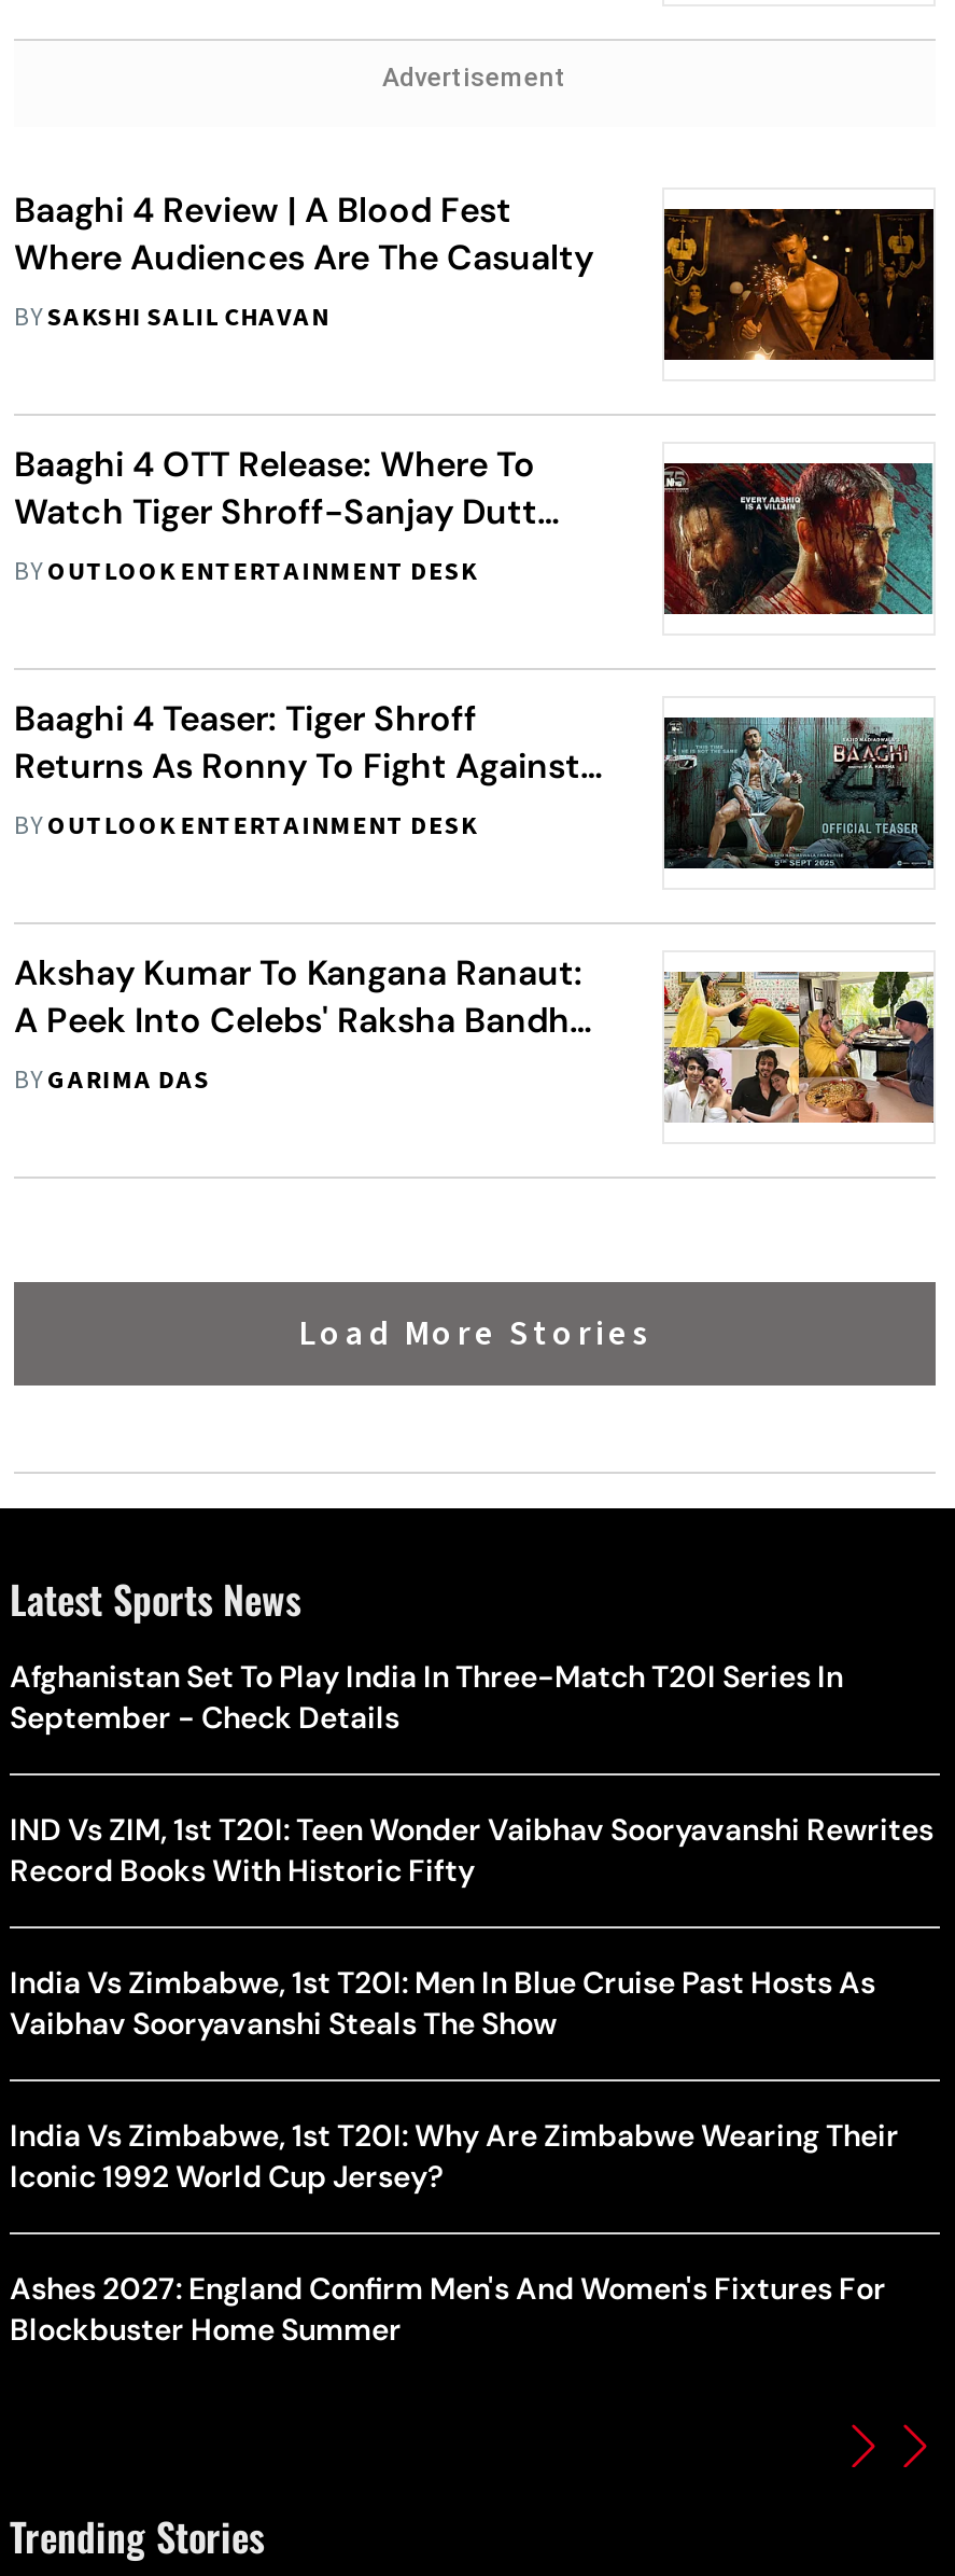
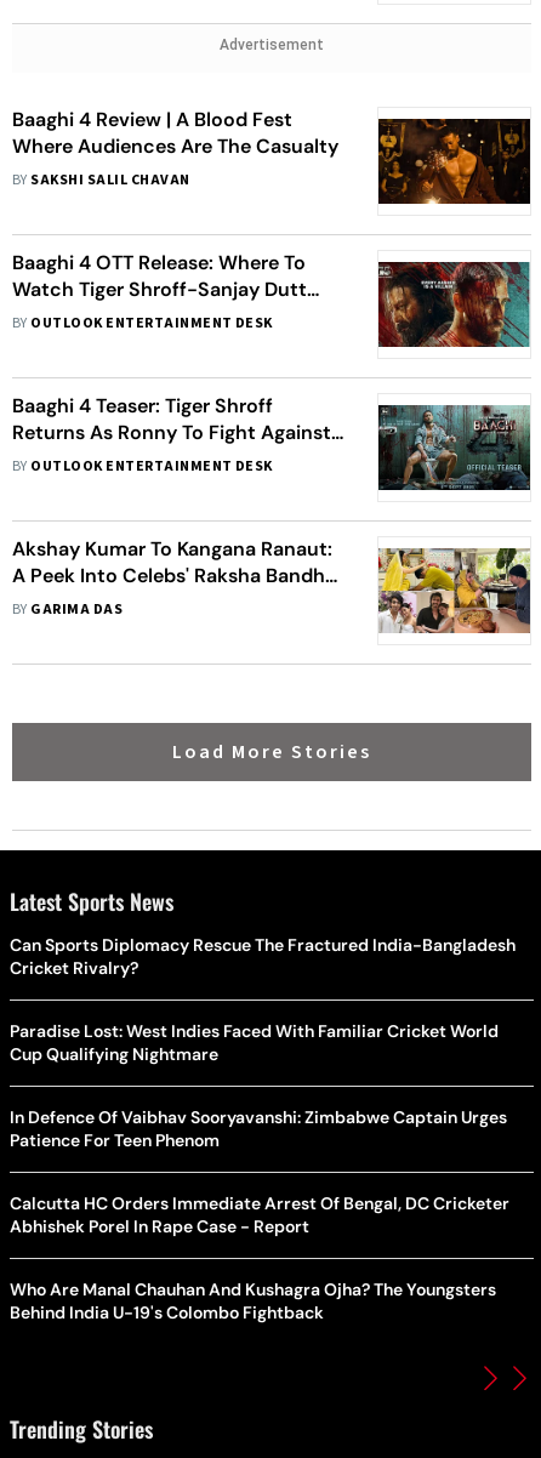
- Afghanistan Set To Play India In Three-Match T20I Series In
- September - Check Details
+ Can Sports Diplomacy Rescue The Fractured India-Bangladesh
+ Cricket Rivalry?

- IND Vs ZIM, 1st T20I: Teen Wonder Vaibhav Sooryavanshi Rewrites
- Record Books With Historic Fifty
+ Paradise Lost: West Indies Faced With Familiar Cricket World
+ Cup Qualifying Nightmare

- India Vs Zimbabwe, 1st T20I: Men In Blue Cruise Past Hosts As
- Vaibhav Sooryavanshi Steals The Show
+ In Defence Of Vaibhav Sooryavanshi: Zimbabwe Captain Urges
+ Patience For Teen Phenom

- India Vs Zimbabwe, 1st T20I: Why Are Zimbabwe Wearing Their
- Iconic 1992 World Cup Jersey?
+ Calcutta HC Orders Immediate Arrest Of Bengal, DC Cricketer
+ Abhishek Porel In Rape Case - Report

- Ashes 2027: England Confirm Men's And Women's Fixtures For
- Blockbuster Home Summer
+ Who Are Manal Chauhan And Kushagra Ojha? The Youngsters
+ Behind India U-19's Colombo Fightback
